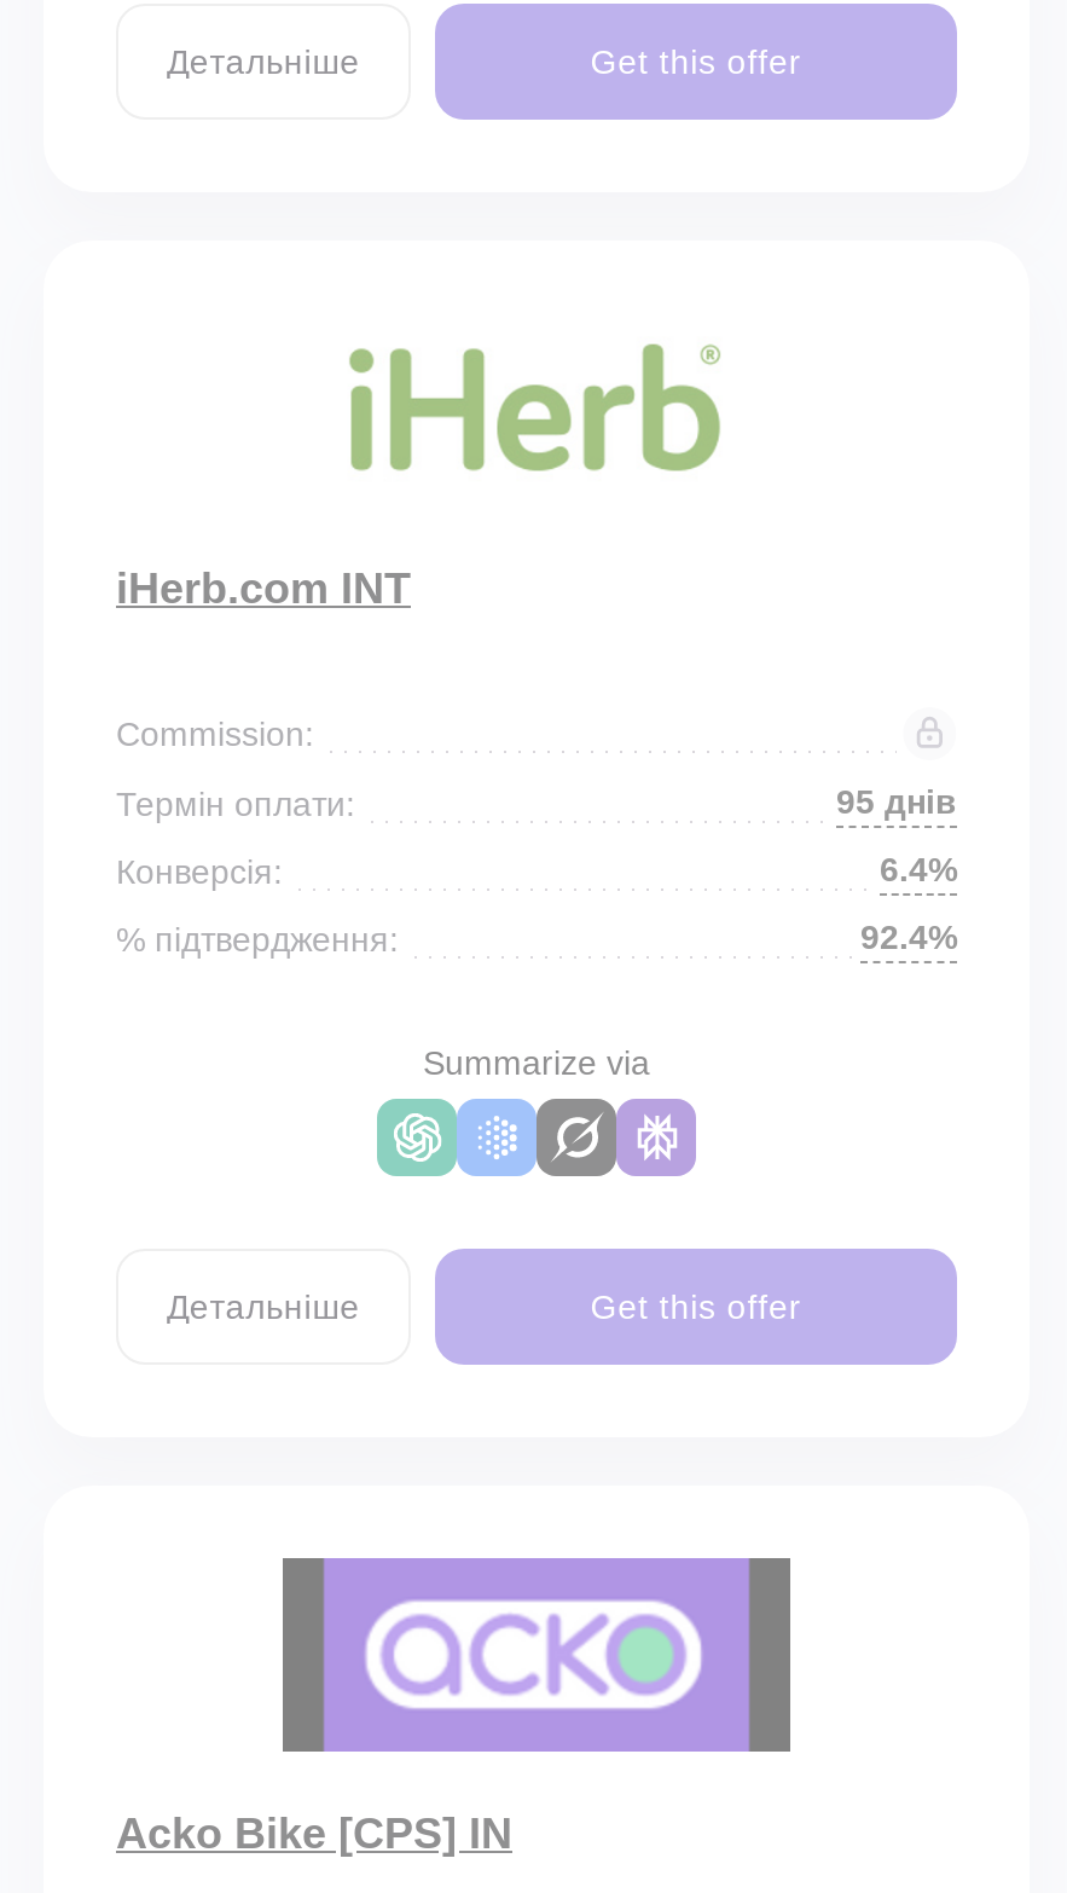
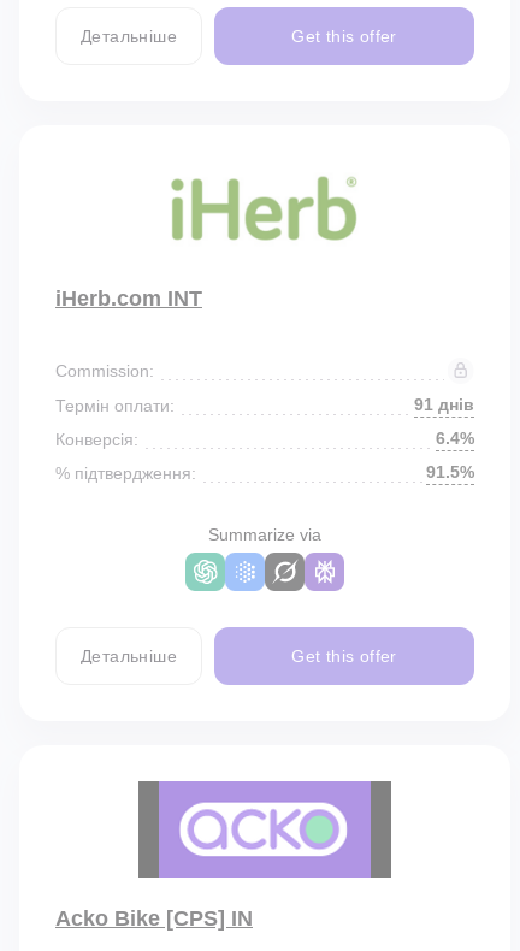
- 95 днів
+ 91 днів

- 92.4%
+ 91.5%
